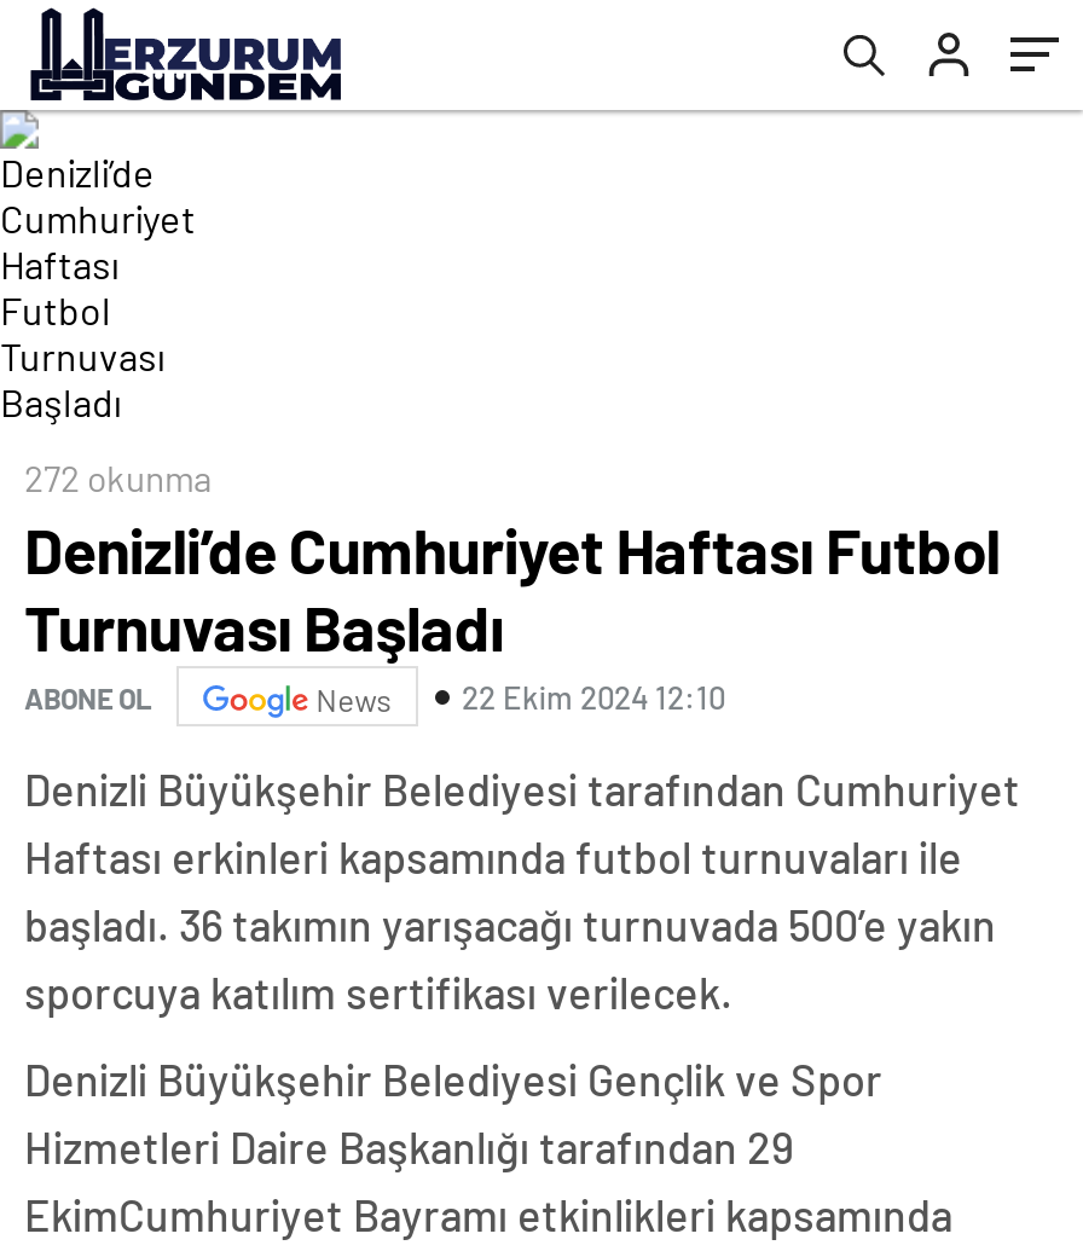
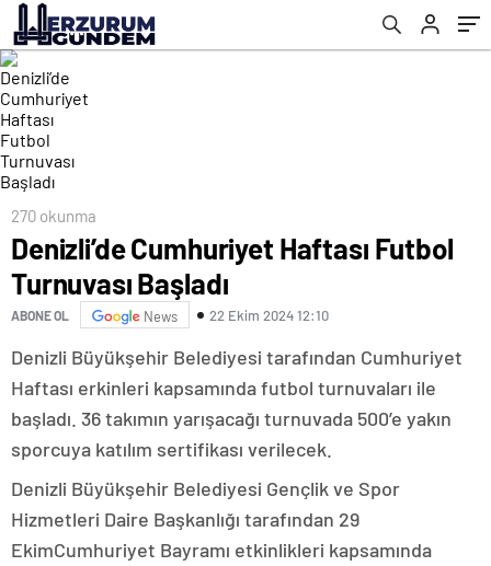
- 272 okunma
+ 270 okunma
